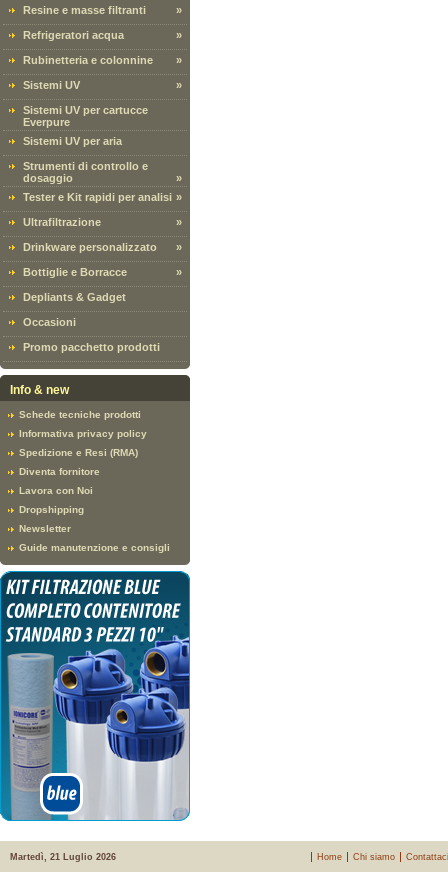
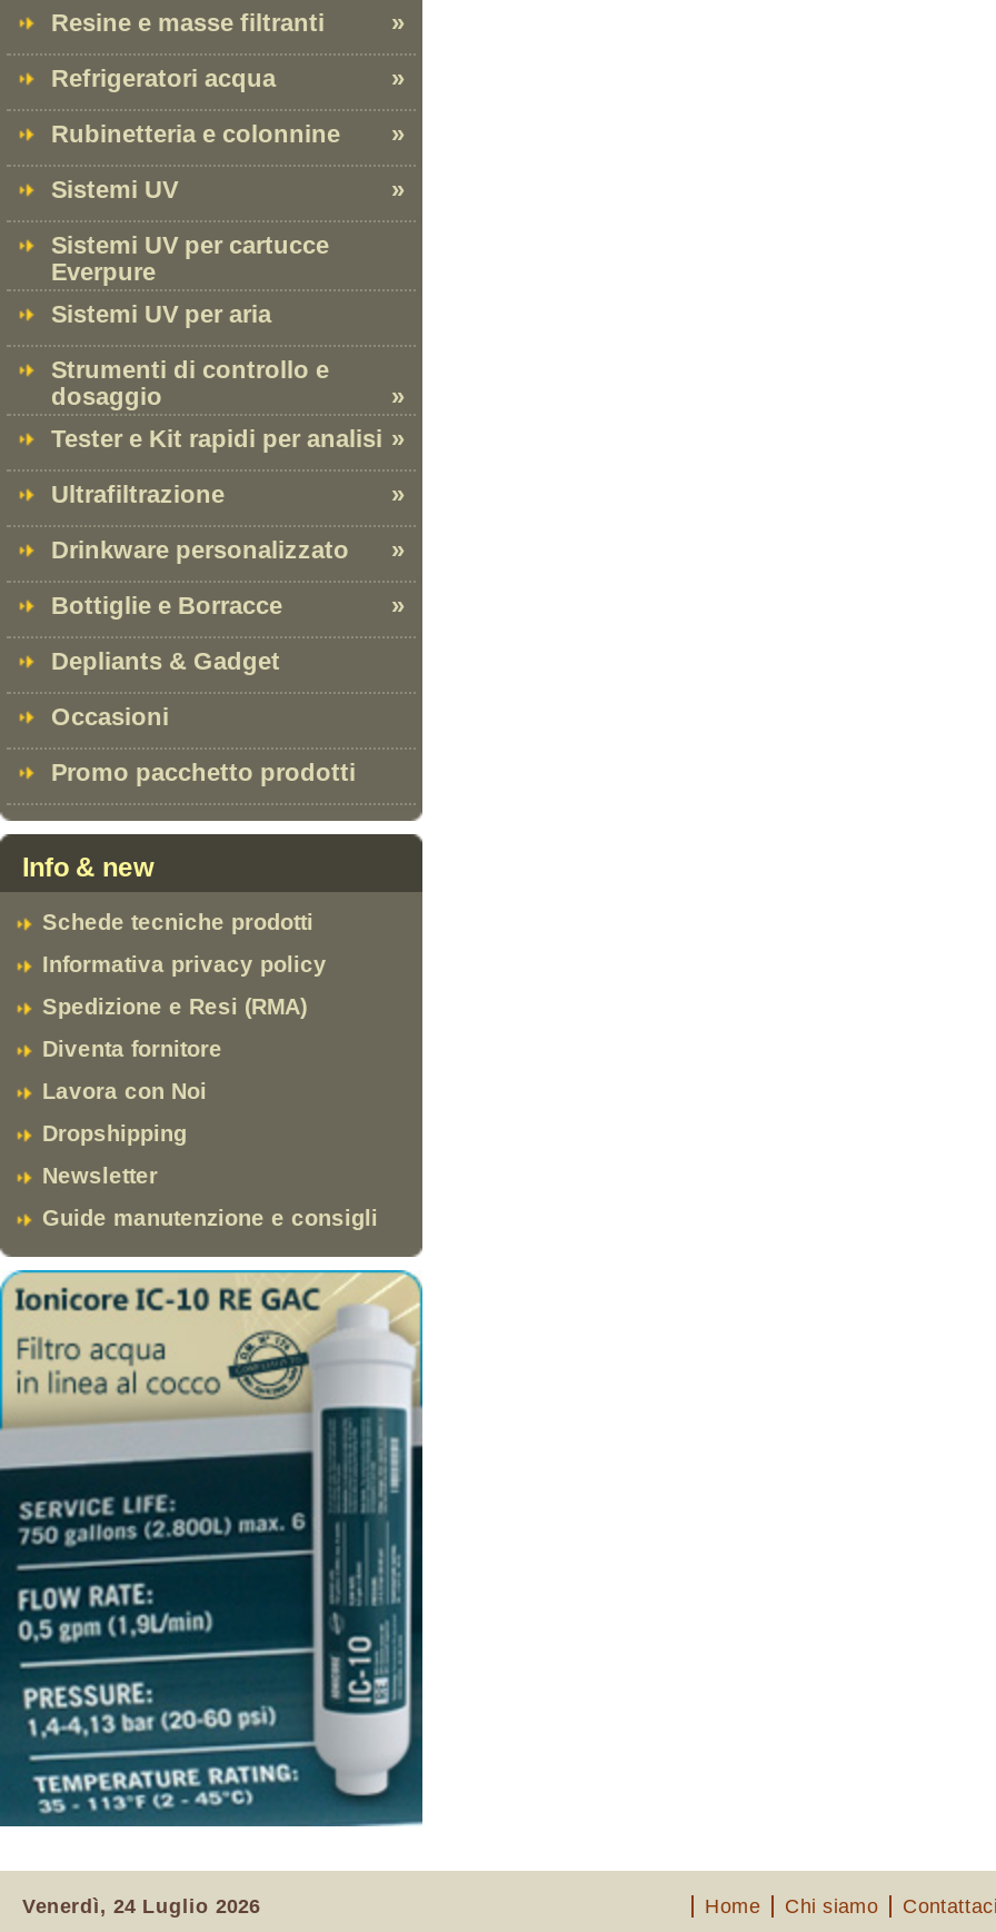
- [image]
- Martedì, 21 Luglio 2026
+ [image]
+ Venerdì, 24 Luglio 2026
